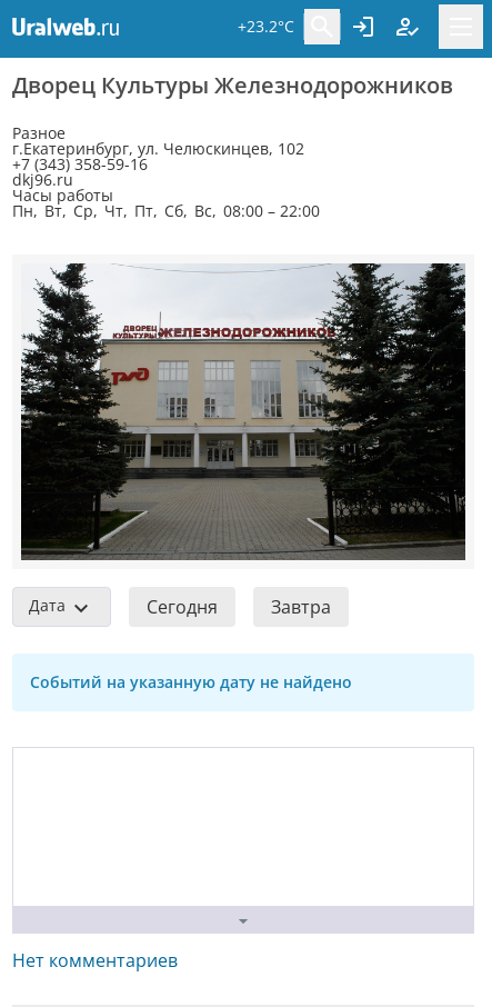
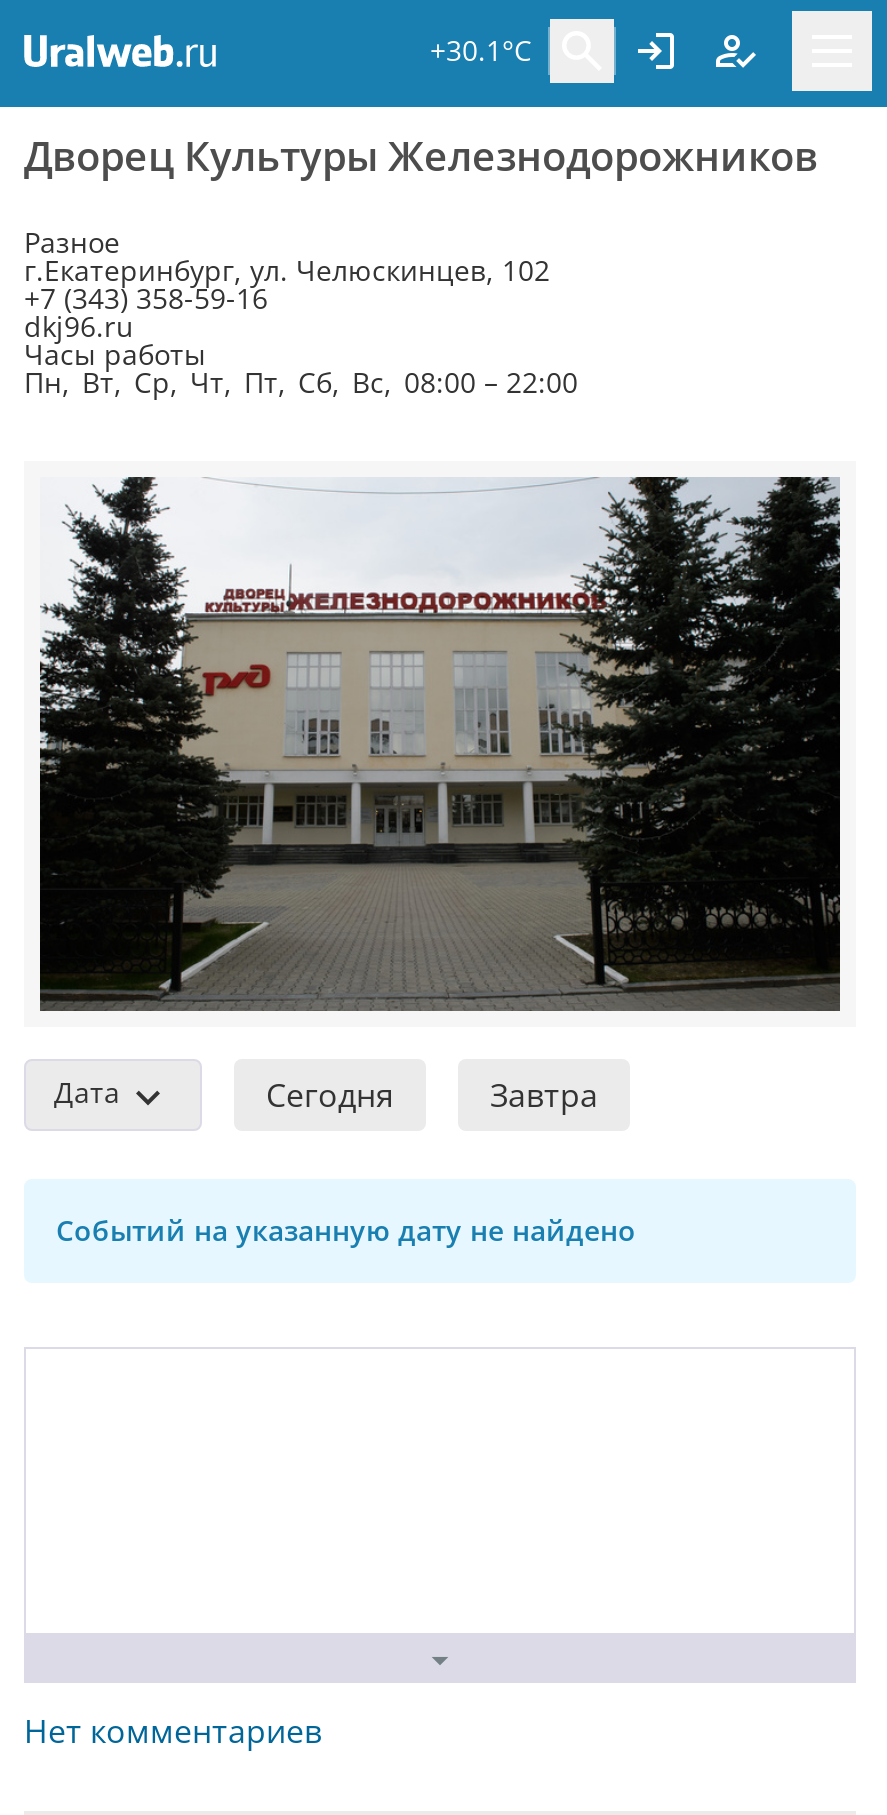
- +23.2°C
+ +30.1°C
